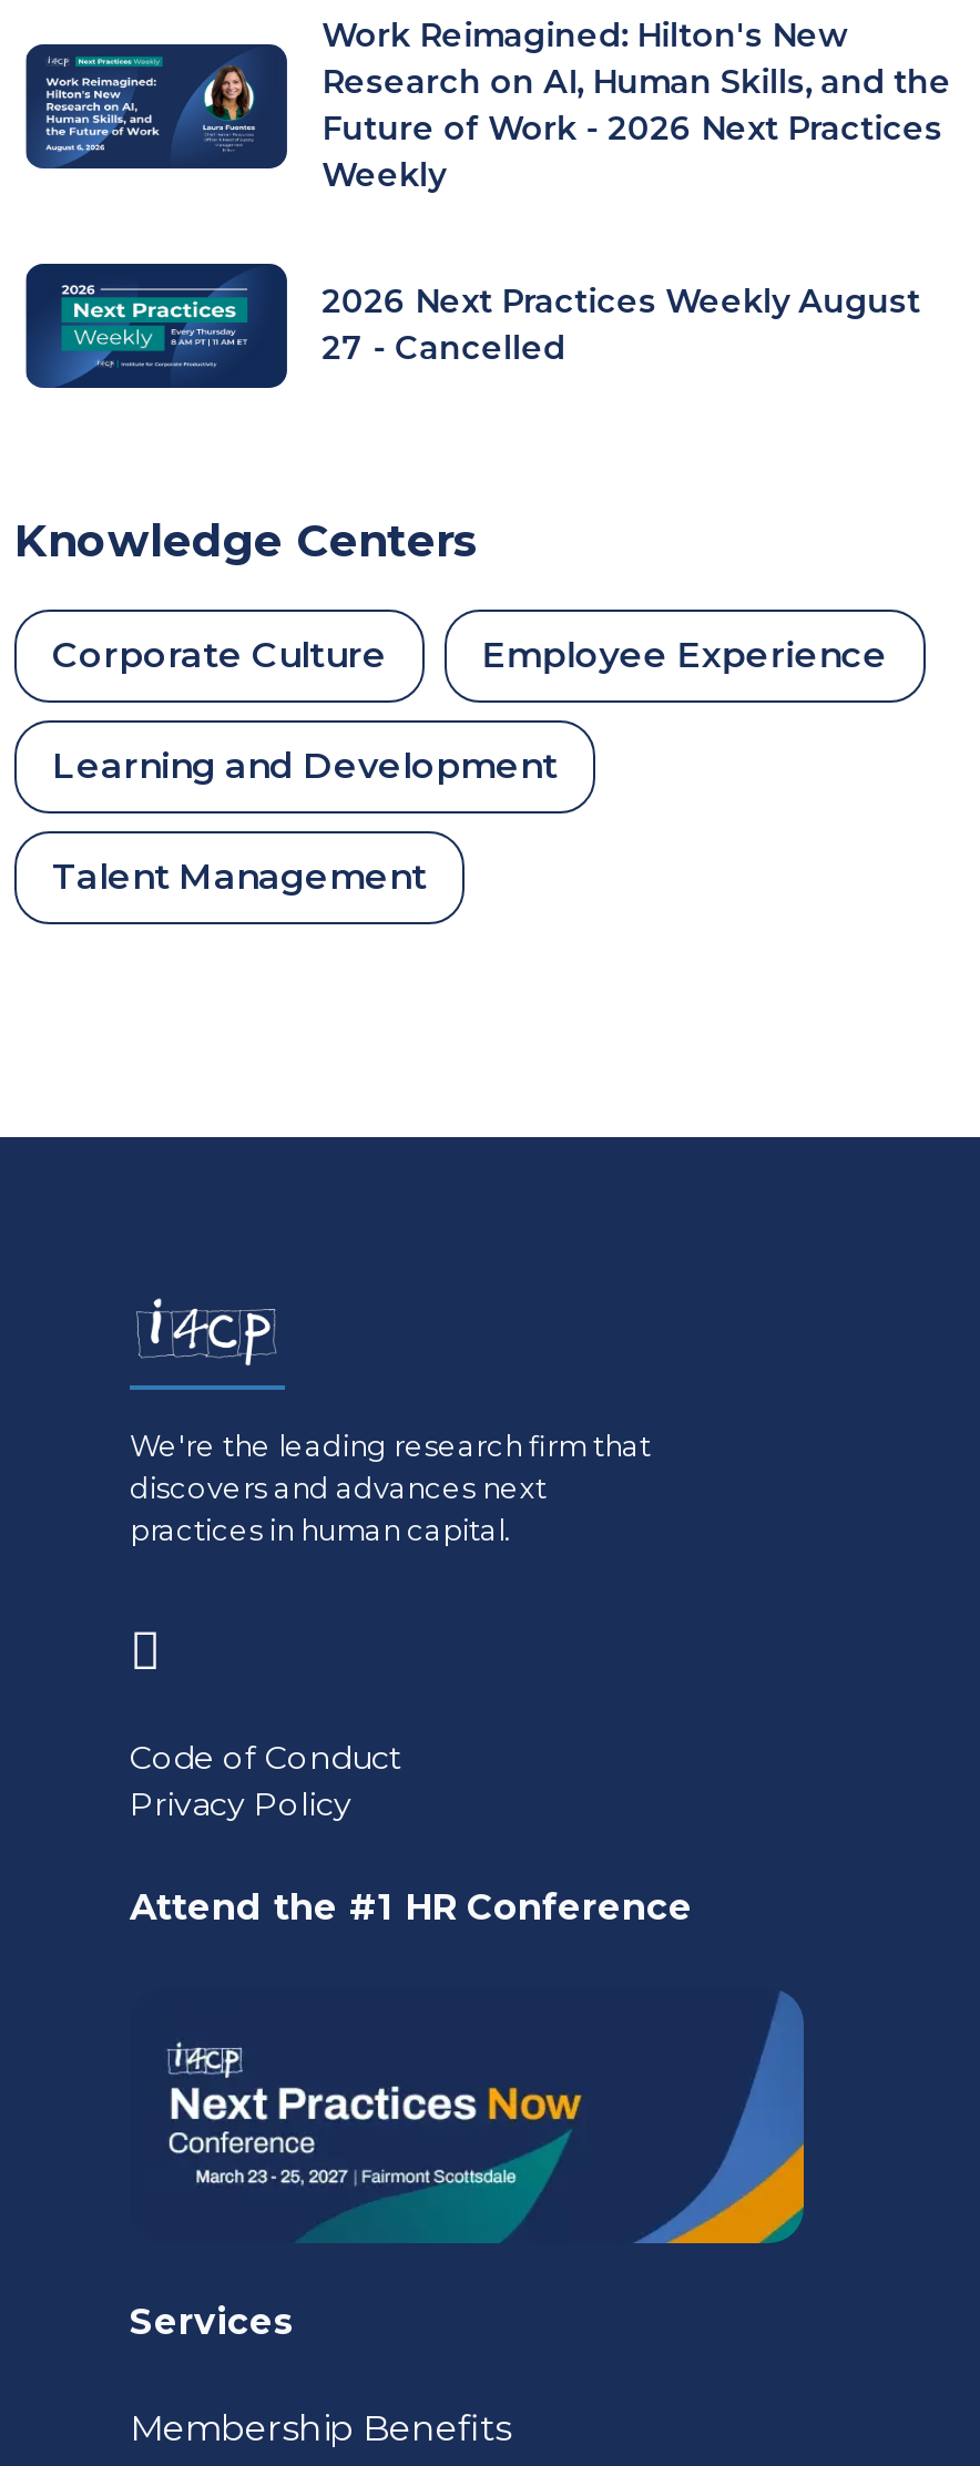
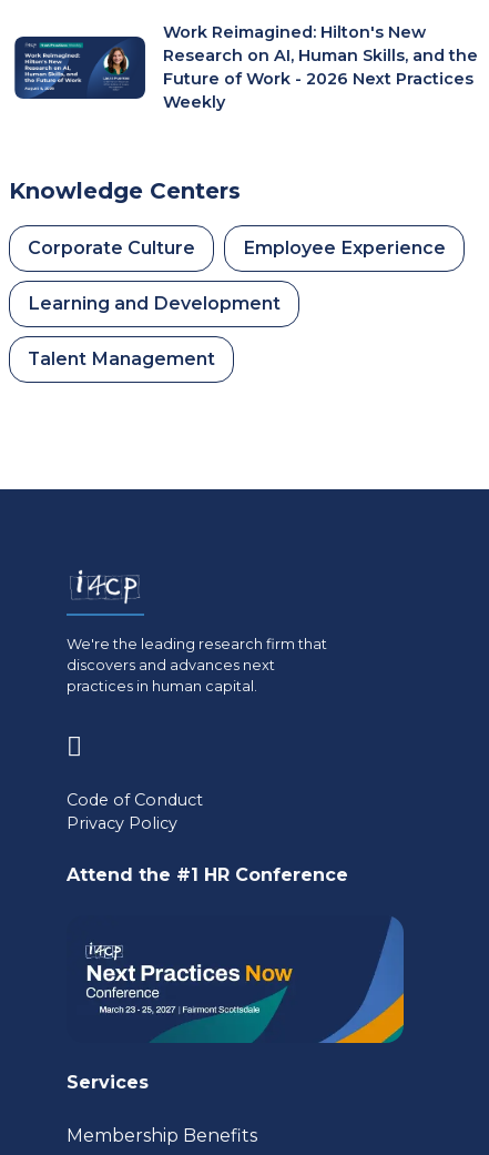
- [image]
- 2026 Next Practices Weekly August
- 27 - Cancelled
